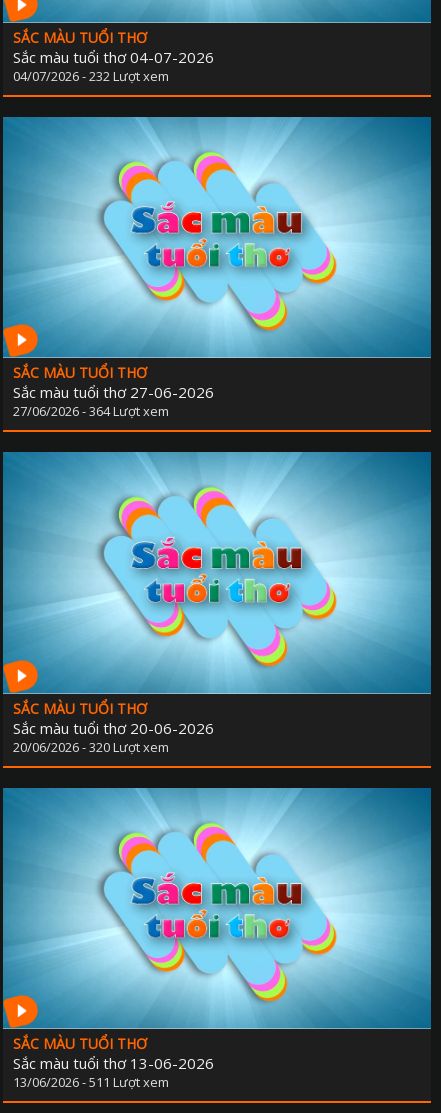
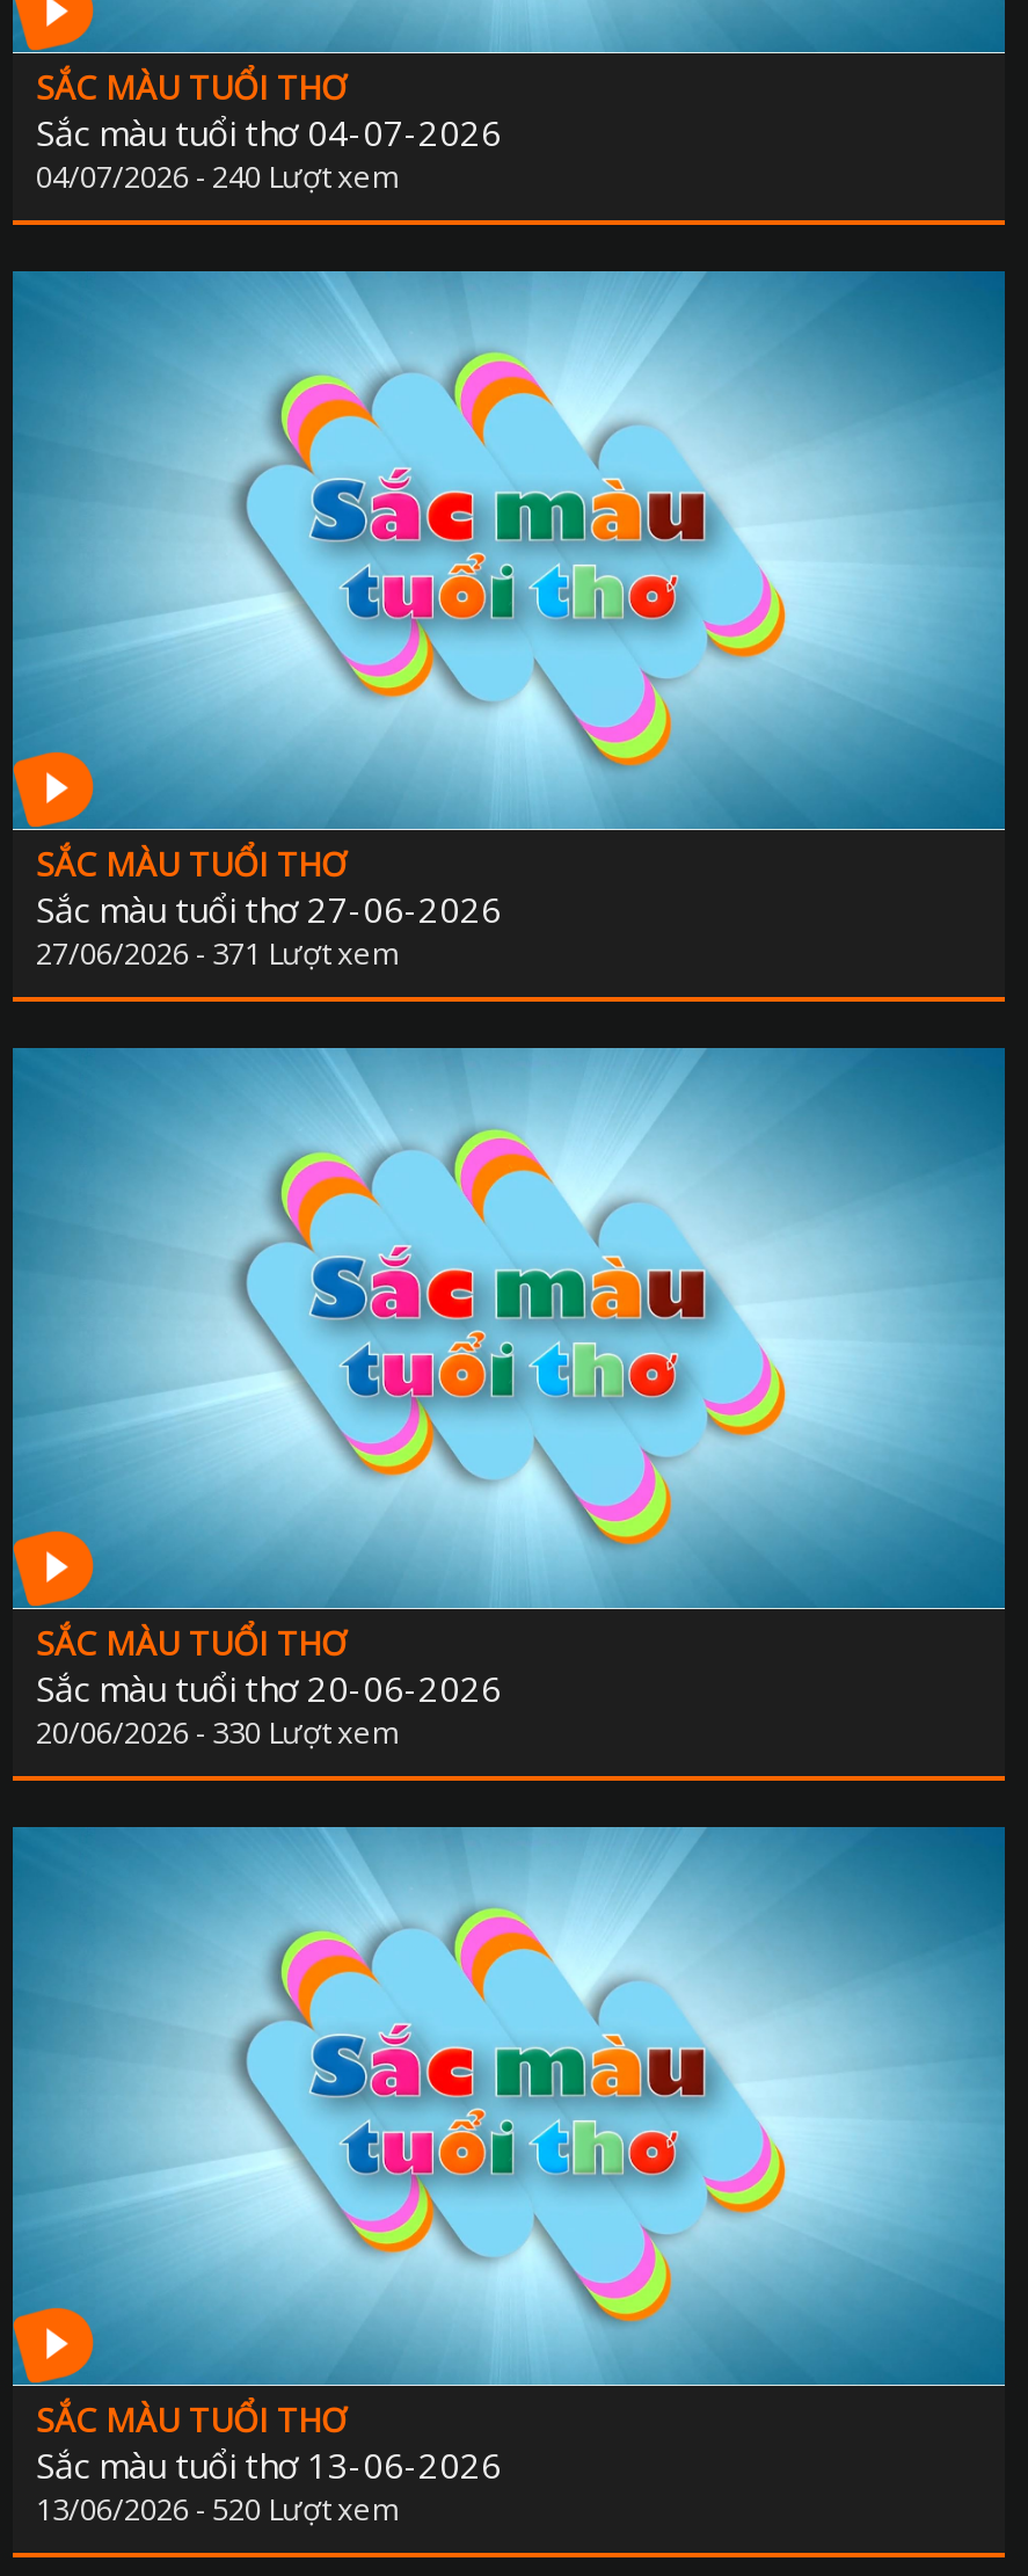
- 04/07/2026 - 232 Lượt xem
+ 04/07/2026 - 240 Lượt xem

- 27/06/2026 - 364 Lượt xem
+ 27/06/2026 - 371 Lượt xem

- 20/06/2026 - 320 Lượt xem
+ 20/06/2026 - 330 Lượt xem

- 13/06/2026 - 511 Lượt xem
+ 13/06/2026 - 520 Lượt xem
